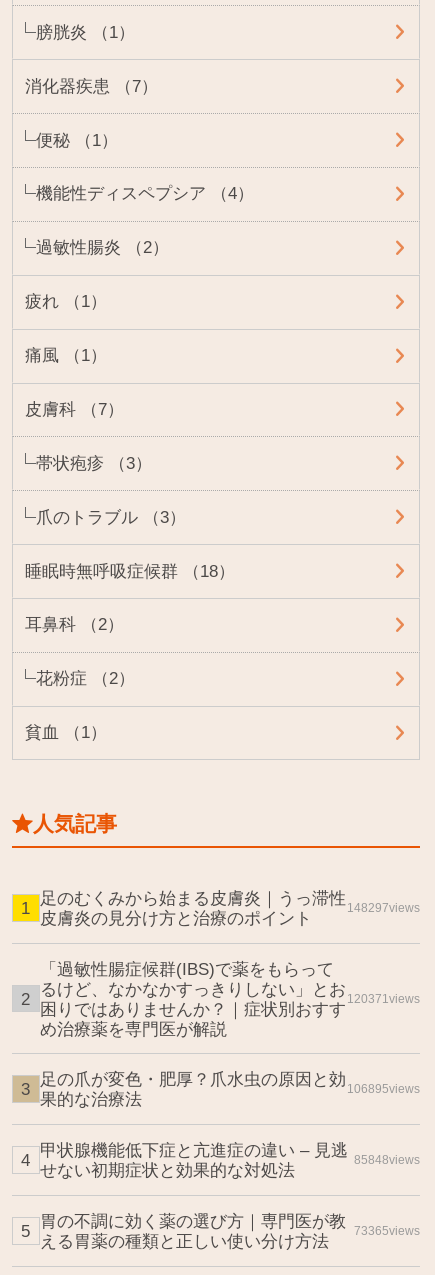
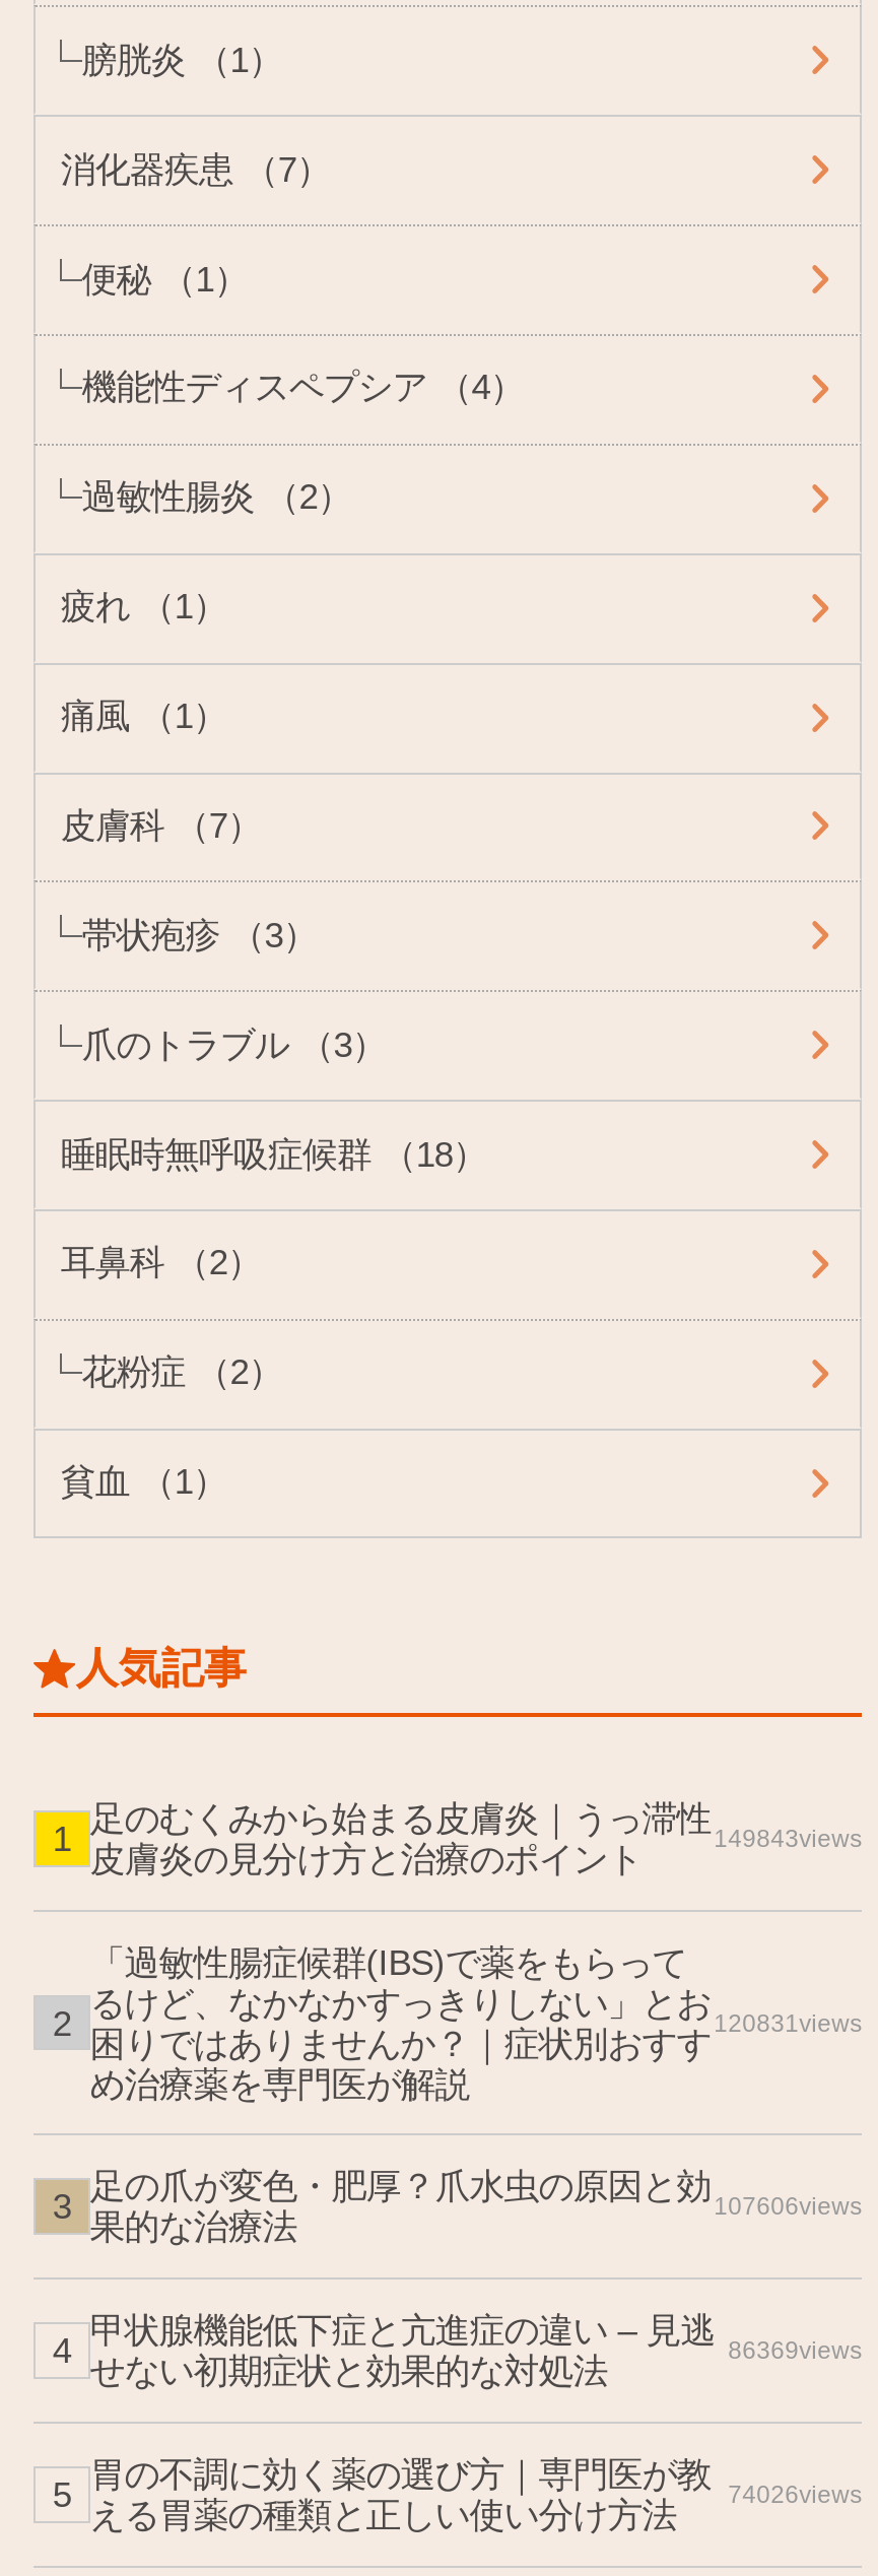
- 足のむくみから始まる皮膚炎｜うっ滞性 148297views
+ 足のむくみから始まる皮膚炎｜うっ滞性 149843views

- るけど、なかなかすっきりしない」とお 困りではありませんか？｜症状別おすす 120371views
+ るけど、なかなかすっきりしない」とお 困りではありませんか？｜症状別おすす 120831views

- 足の爪が変色・肥厚？爪水虫の原因と効 106895views
+ 足の爪が変色・肥厚？爪水虫の原因と効 107606views

- 甲状腺機能低下症と亢進症の違い – 見逃 85848views
+ 甲状腺機能低下症と亢進症の違い – 見逃 86369views

- 胃の不調に効く薬の選び方｜専門医が教 える胃薬の種類と正しい使い分け方法 73365views
+ 胃の不調に効く薬の選び方｜専門医が教 える胃薬の種類と正しい使い分け方法 74026views
